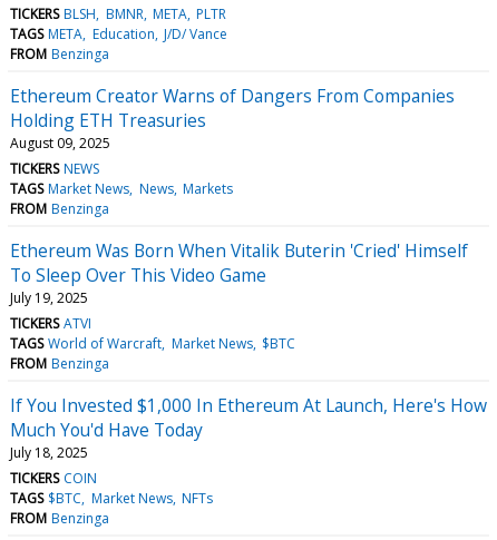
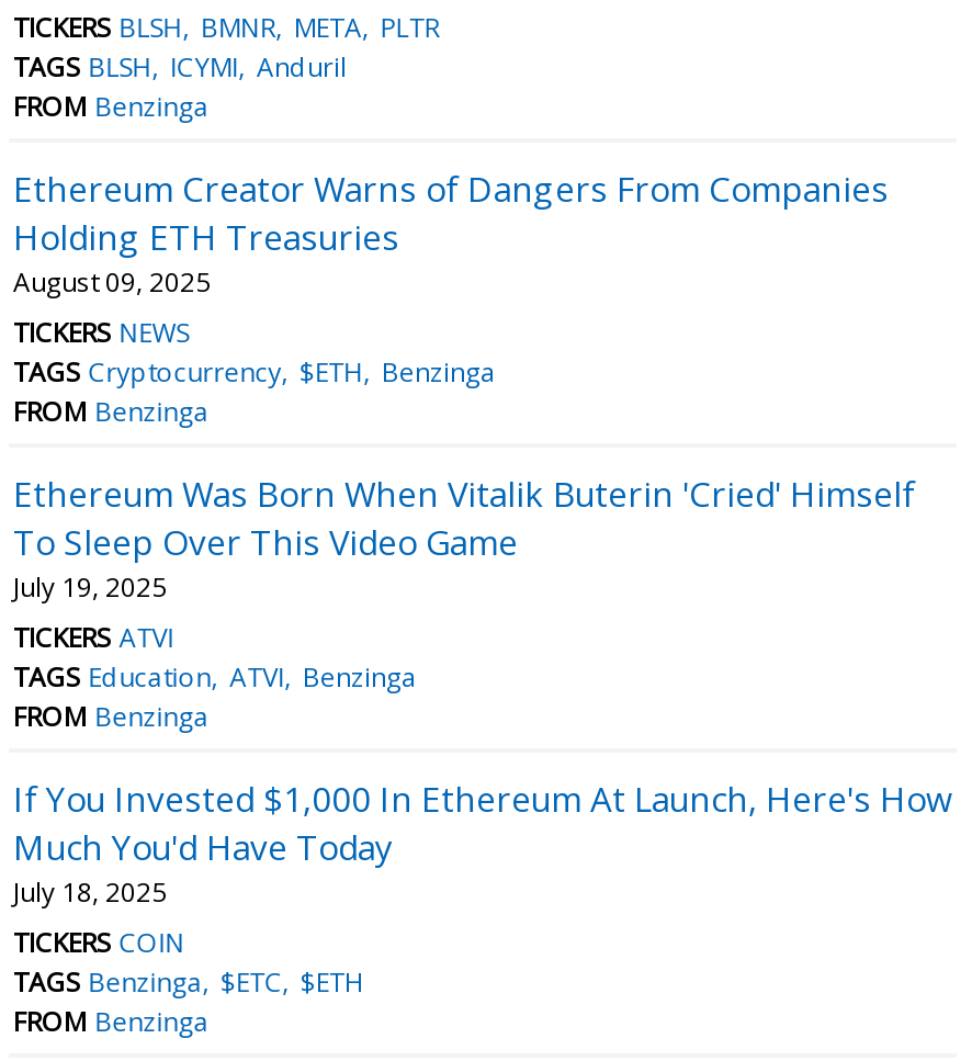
- TAGS META Education J/D/ Vance
+ TAGS BLSH ICYMI Anduril

- TAGS Market News News Markets
+ TAGS Cryptocurrency $ETH Benzinga

- TAGS World of Warcraft Market News $BTC
+ TAGS Education ATVI Benzinga

- TAGS $BTC Market News NFTs
+ TAGS Benzinga $ETC $ETH
